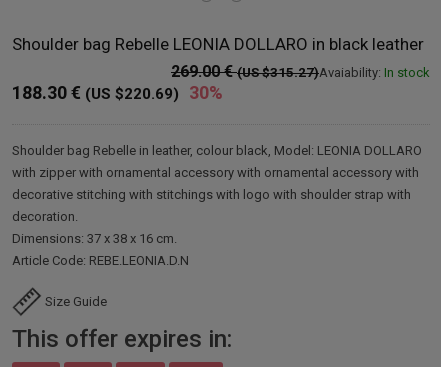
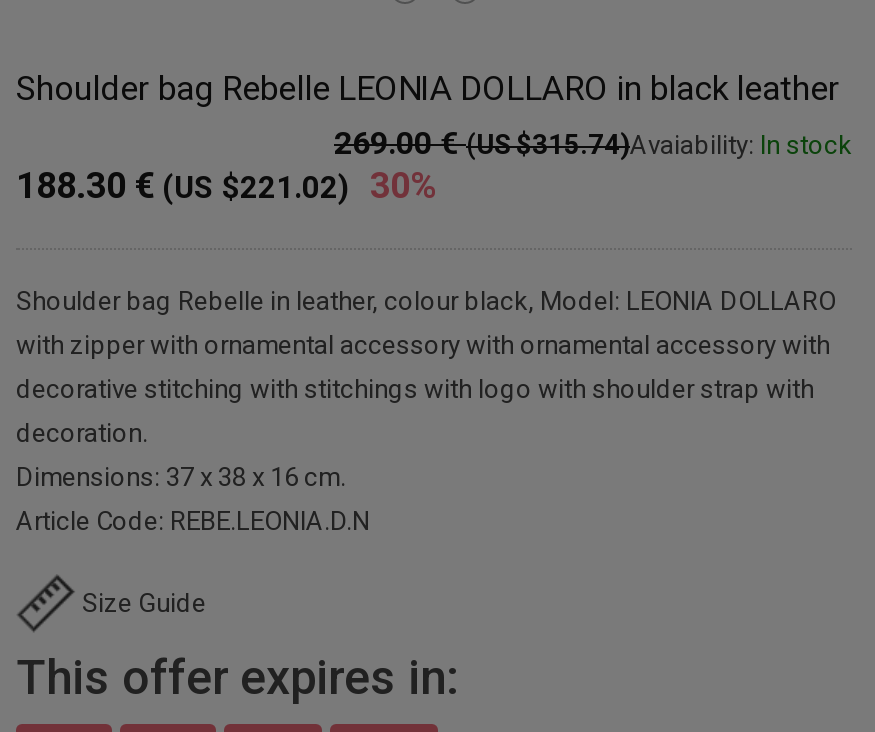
- 269.00 €(US $315.27) Avaiability: In stock
+ 269.00 €(US $315.74) Avaiability: In stock

- 188.30 €(US $220.69) 30%
+ 188.30 €(US $221.02) 30%
